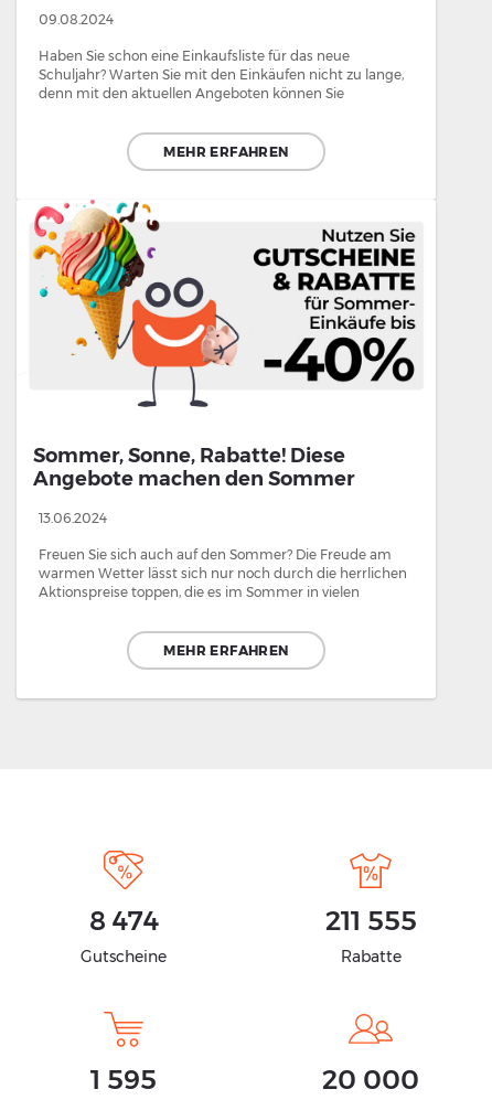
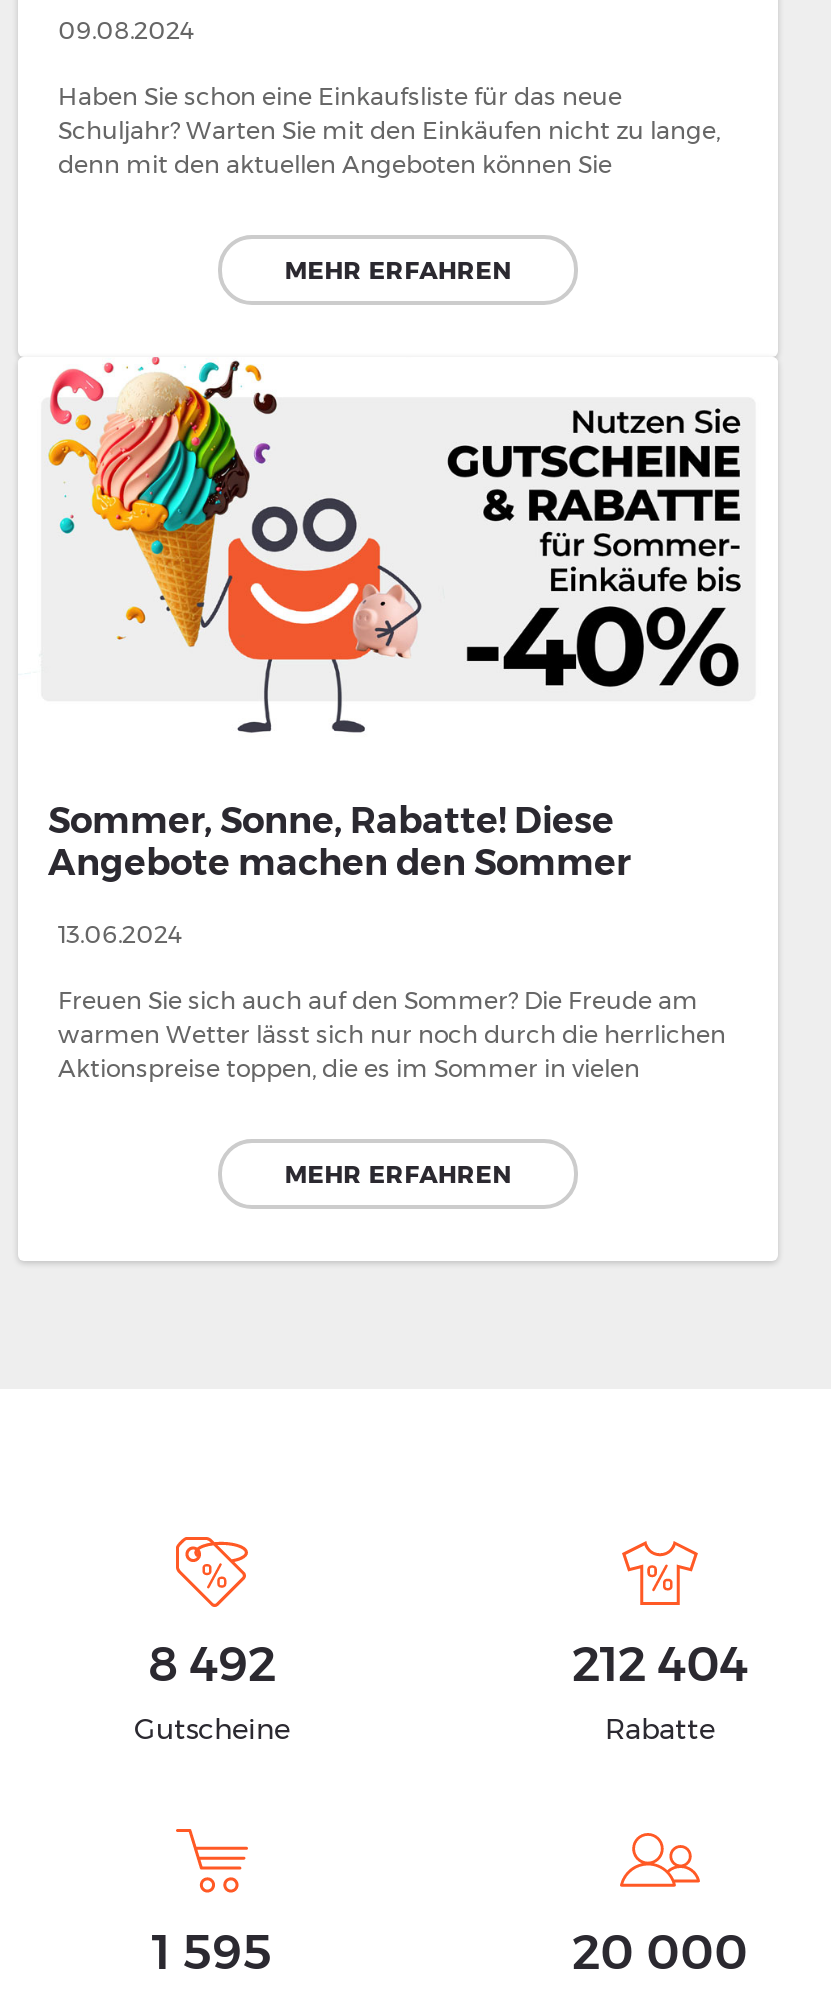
- 8 474
+ 8 492

- 211 555
+ 212 404
